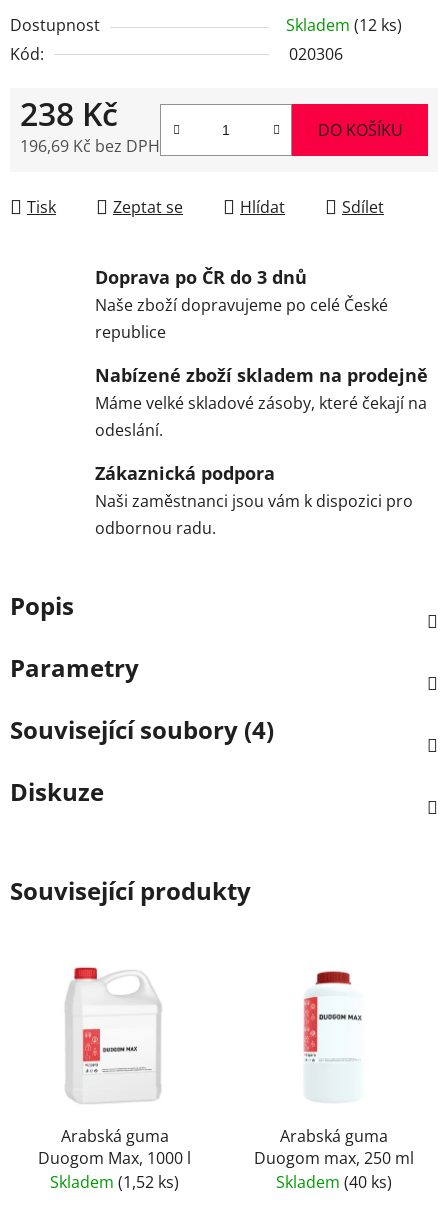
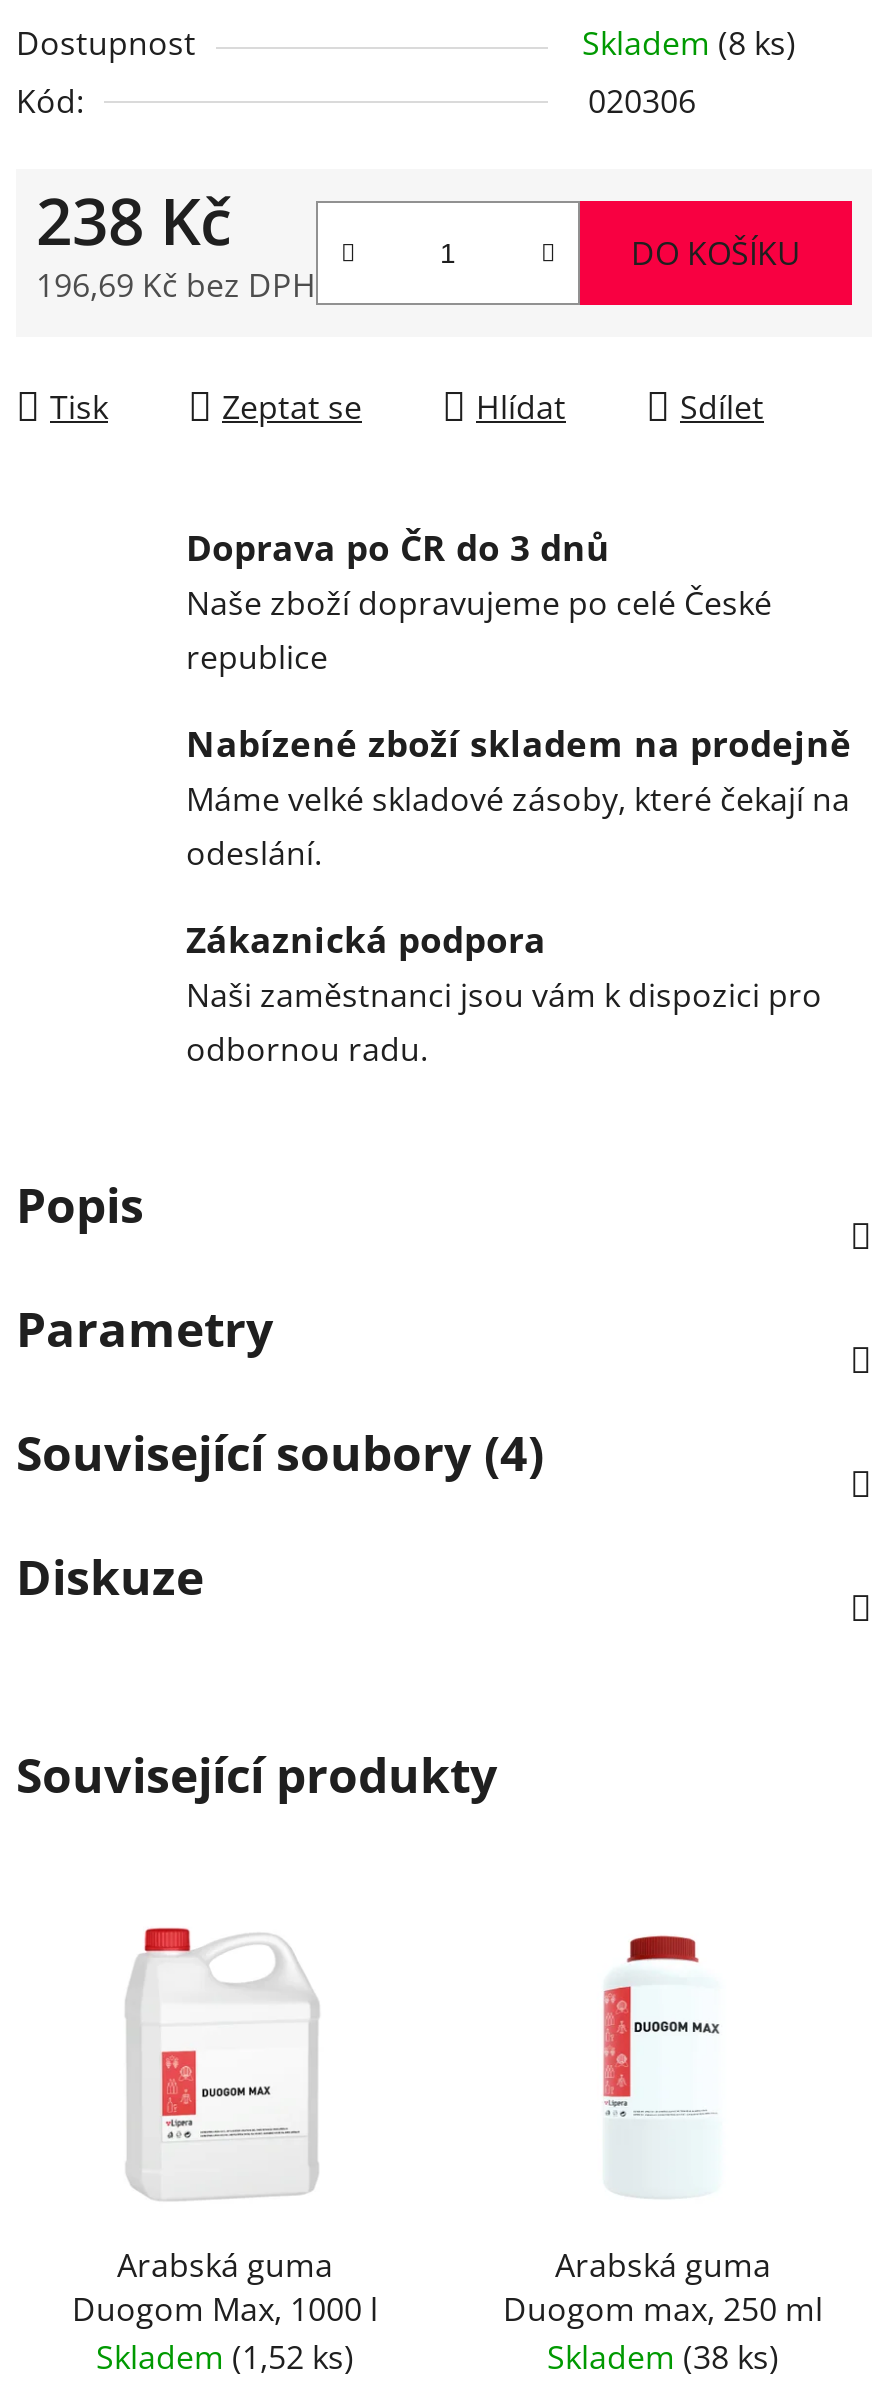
- Skladem (12 ks)
+ Skladem (8 ks)

- Skladem (40 ks)
+ Skladem (38 ks)
